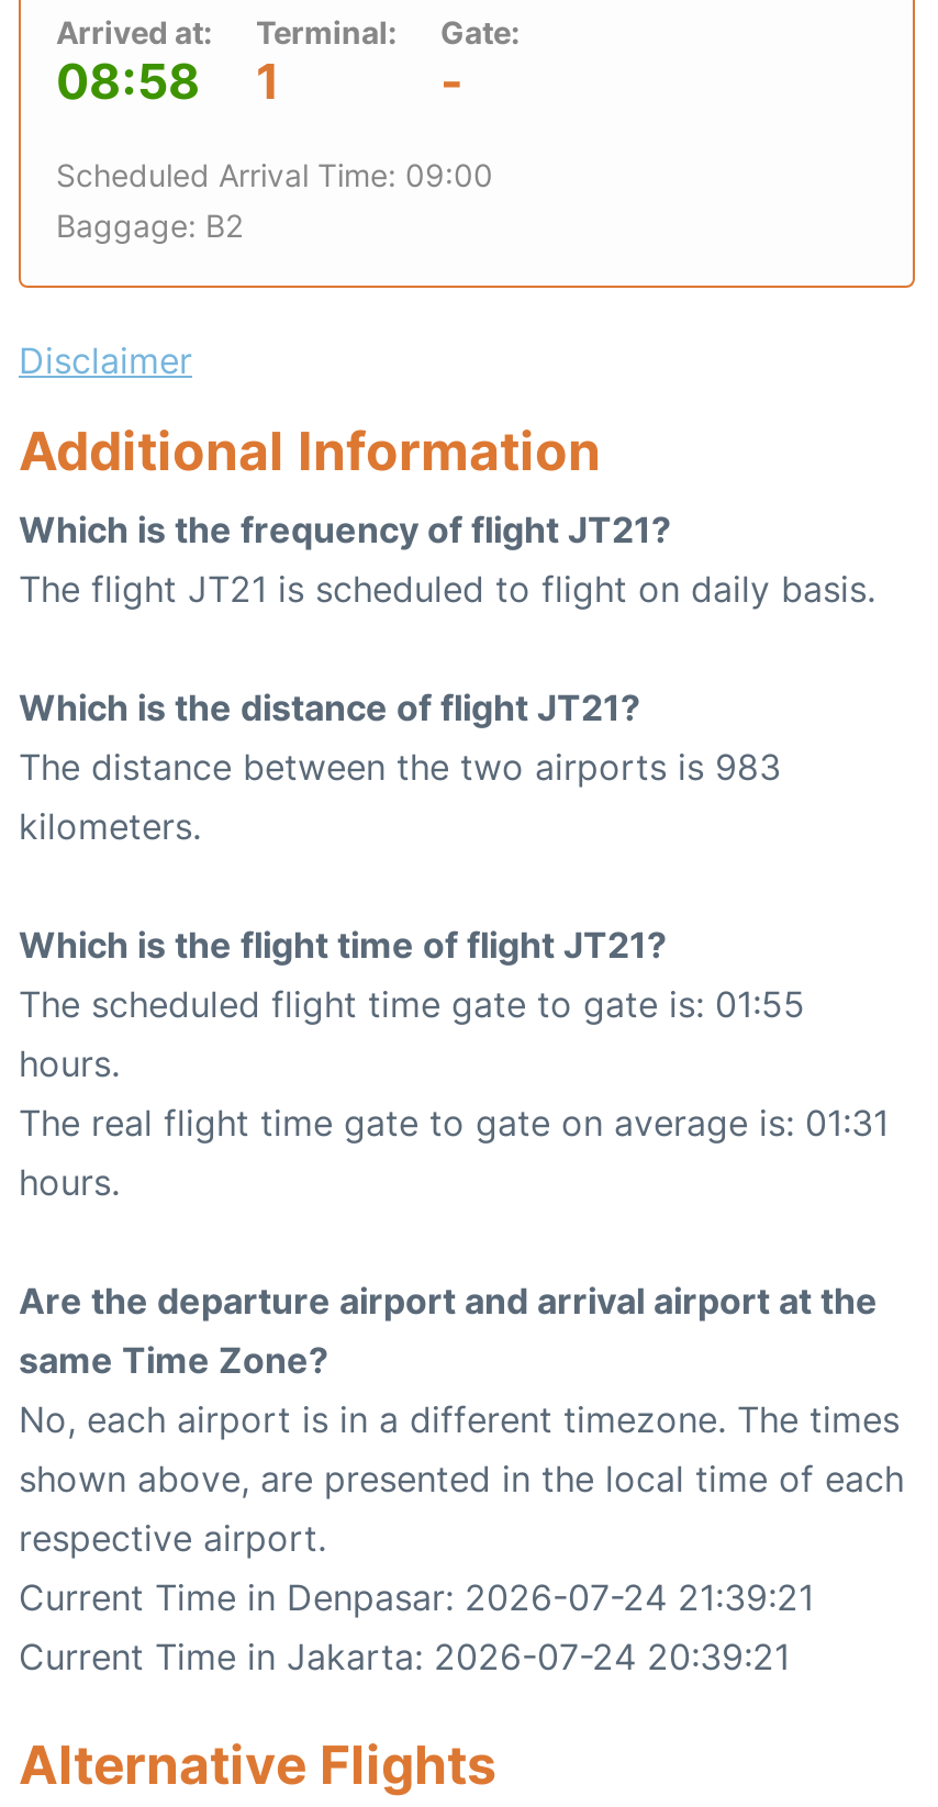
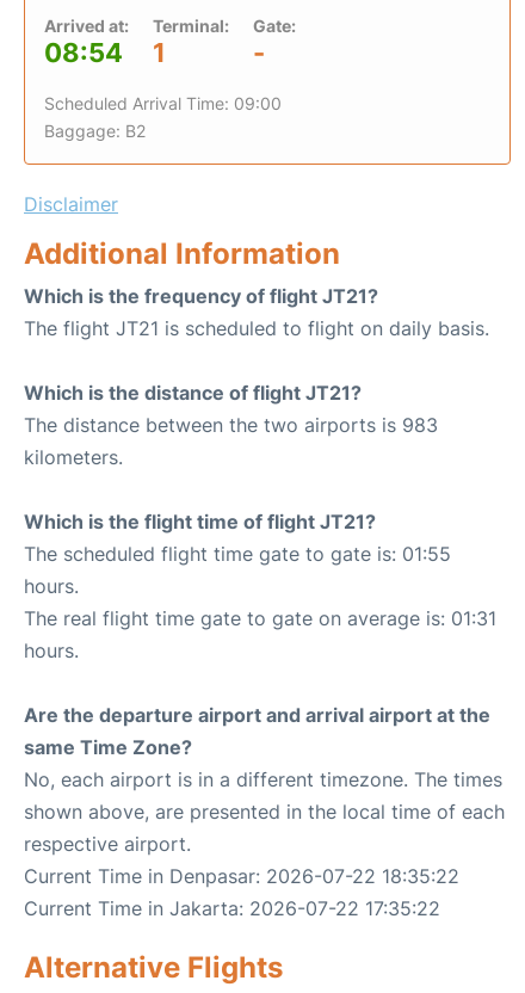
- 08:58 1
+ 08:54 1

- Current Time in Denpasar: 2026-07-24 21:39:21
+ Current Time in Denpasar: 2026-07-22 18:35:22

- Current Time in Jakarta: 2026-07-24 20:39:21
+ Current Time in Jakarta: 2026-07-22 17:35:22
